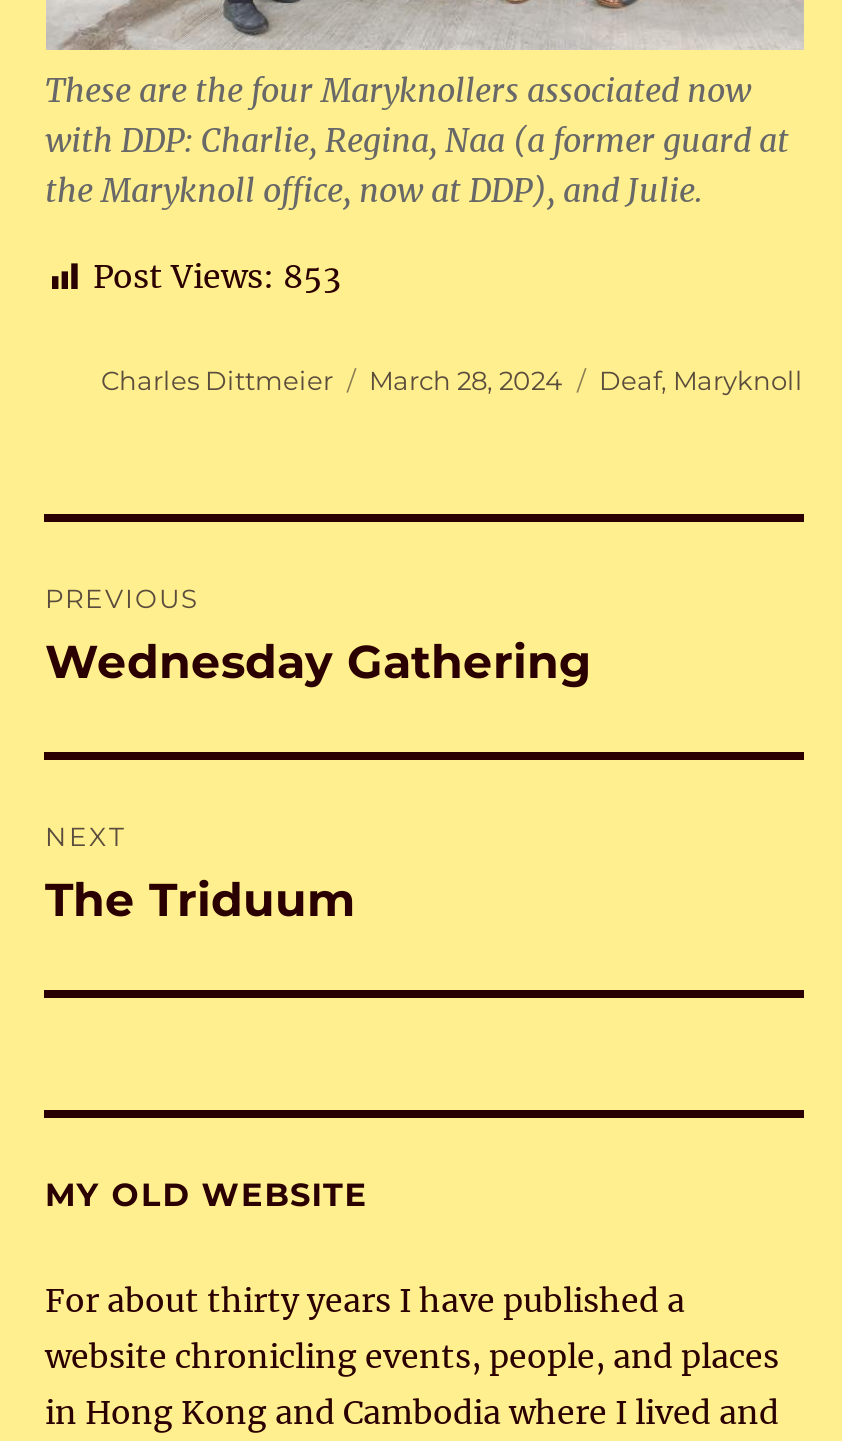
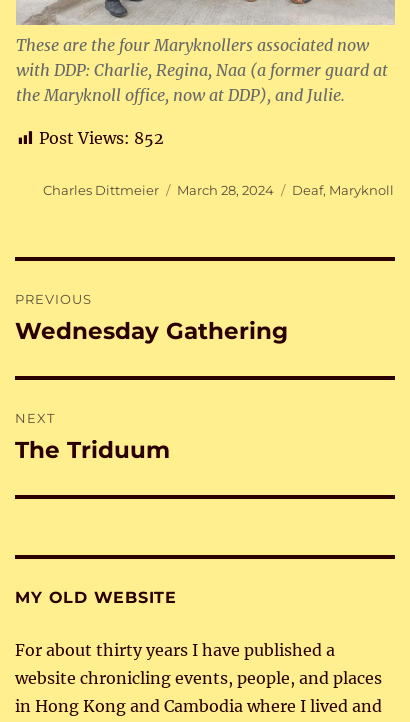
- Post Views: 853
+ Post Views: 852
